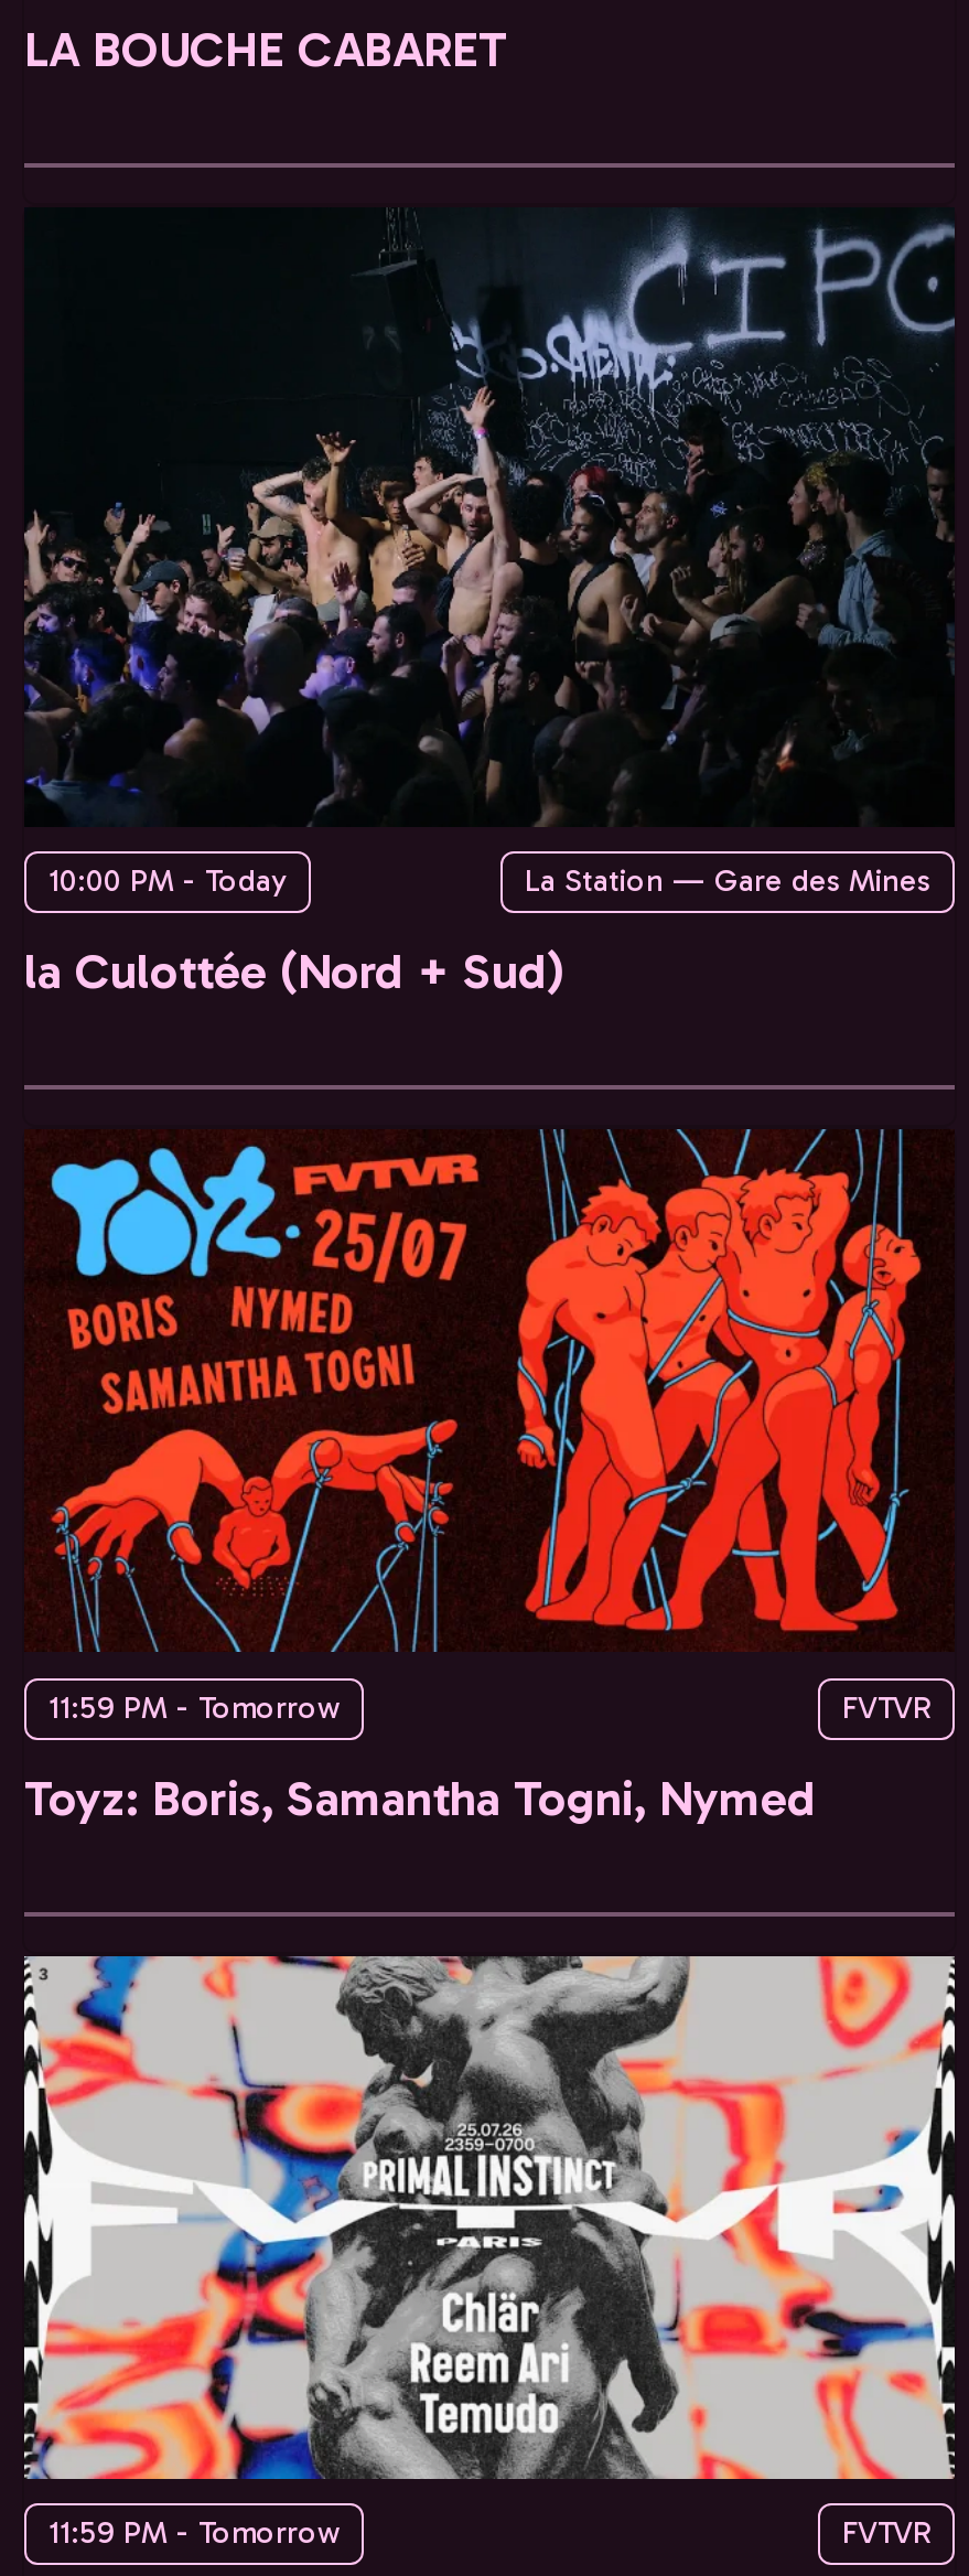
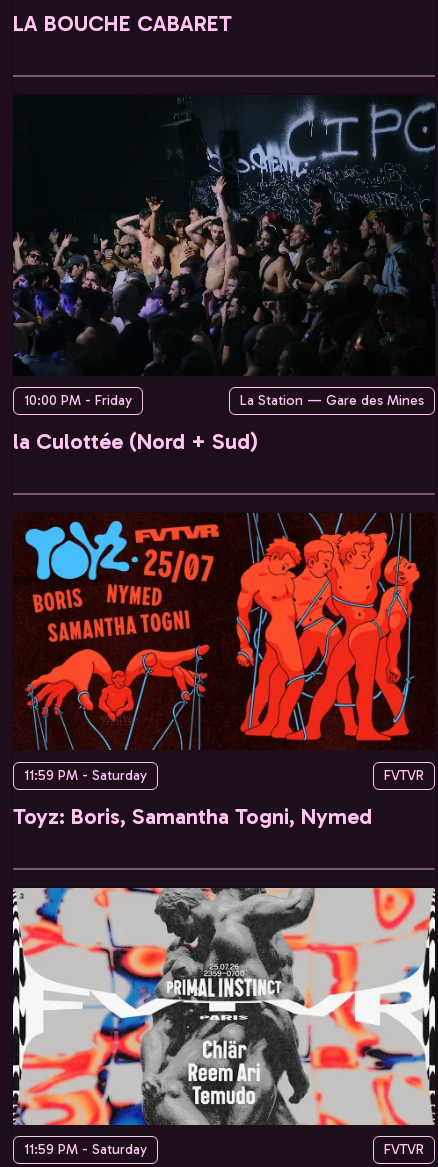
- 10:00 PM - Today
+ 10:00 PM - Friday

- 11:59 PM - Tomorrow
+ 11:59 PM - Saturday

- 11:59 PM - Tomorrow
+ 11:59 PM - Saturday
